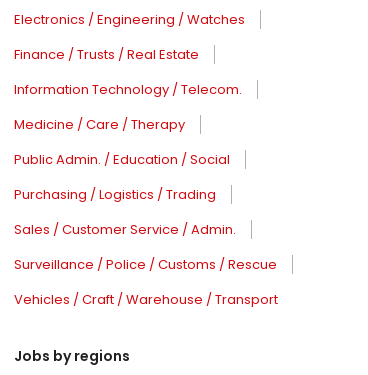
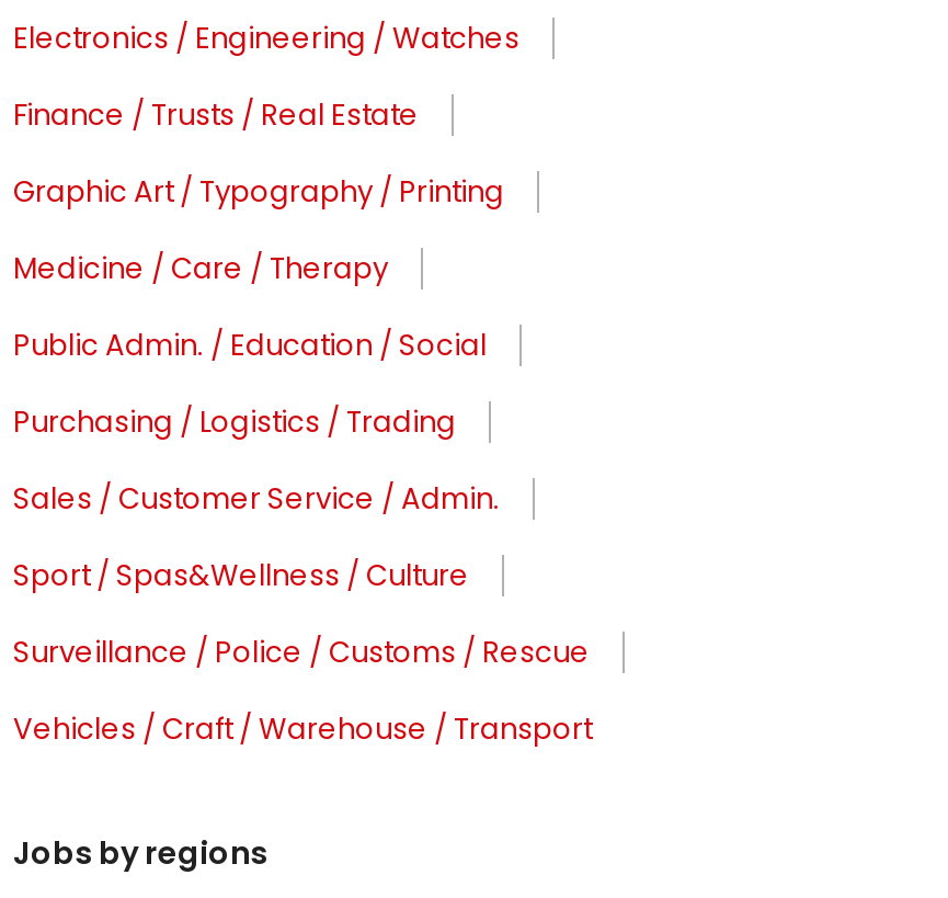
- Information Technology / Telecom.
+ Graphic Art / Typography / Printing

+ Sport / Spas&Wellness / Culture
